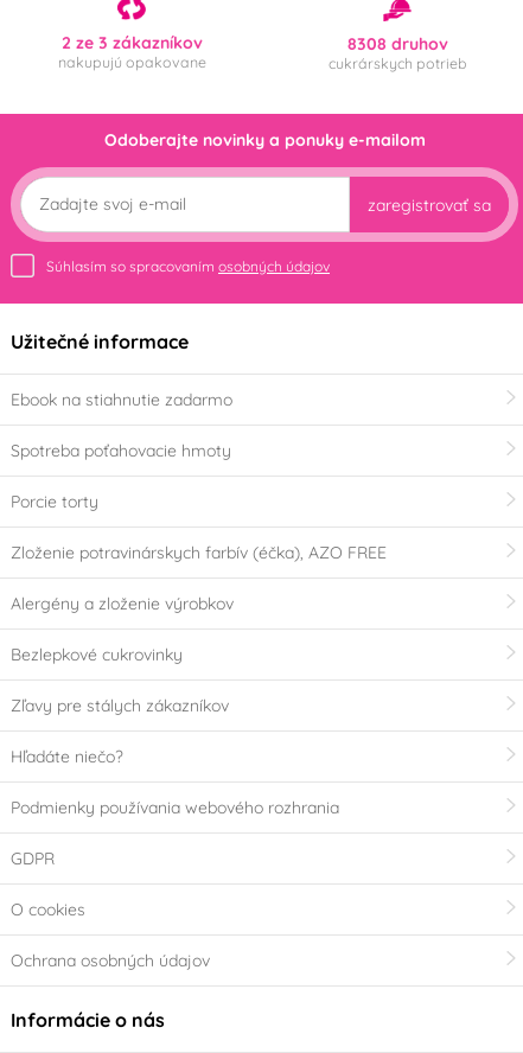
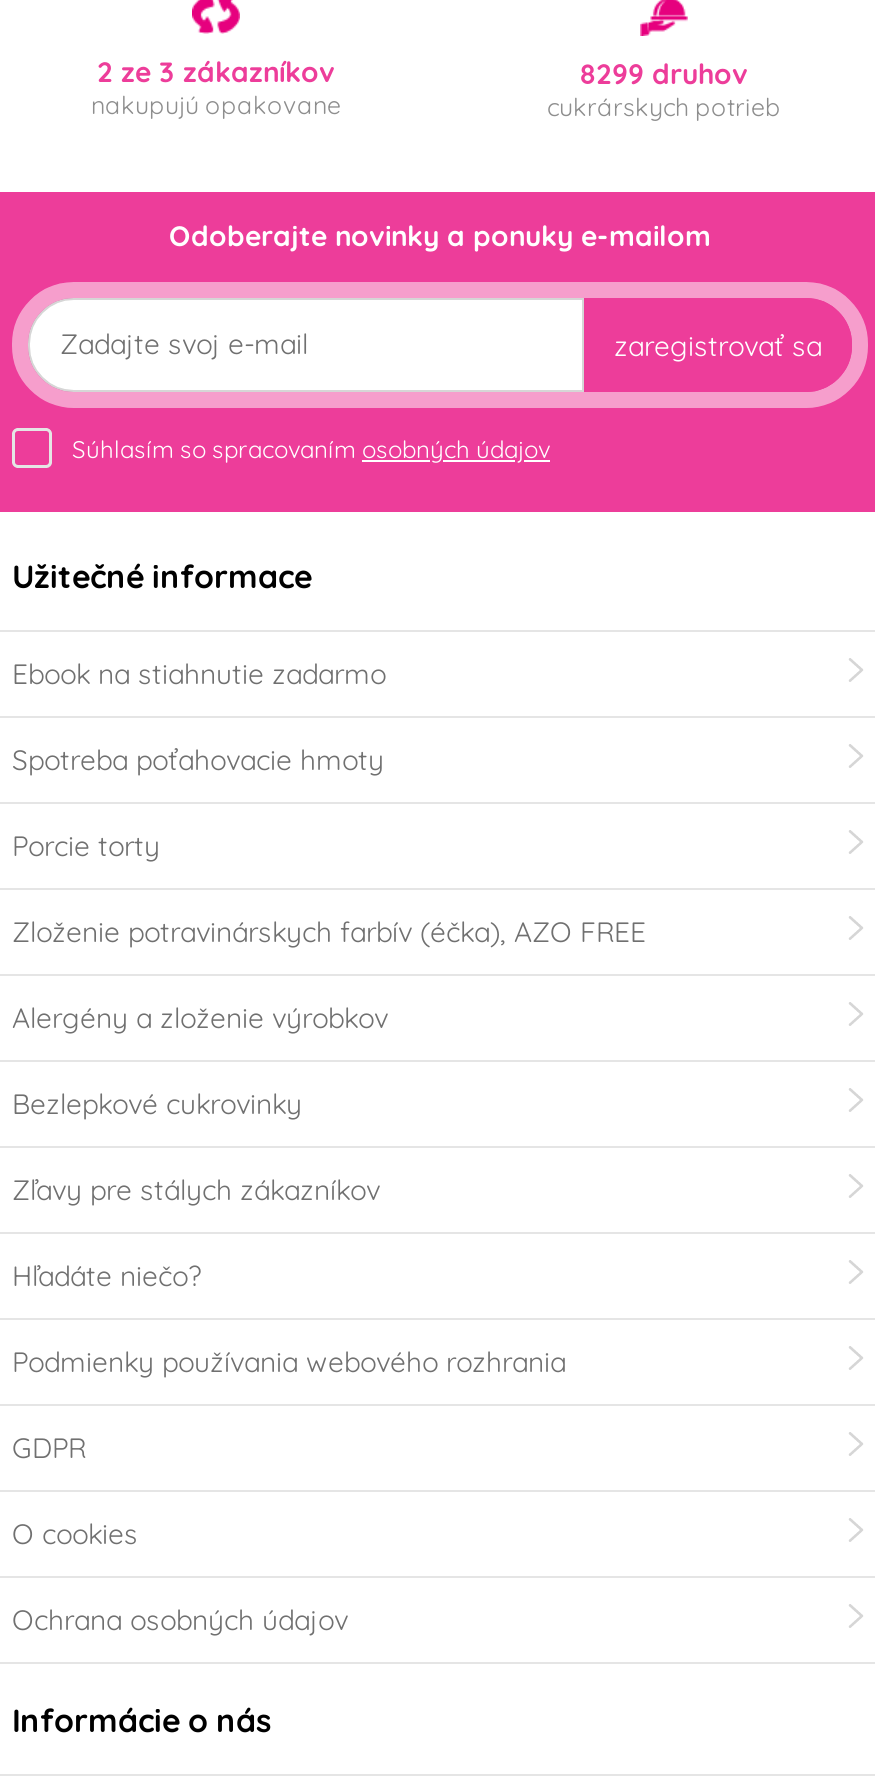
- 8308 druhov
+ 8299 druhov
